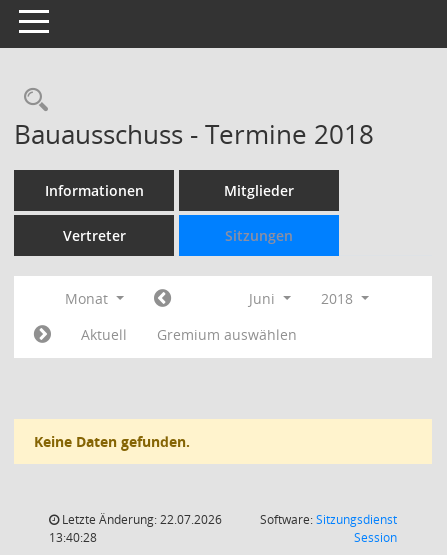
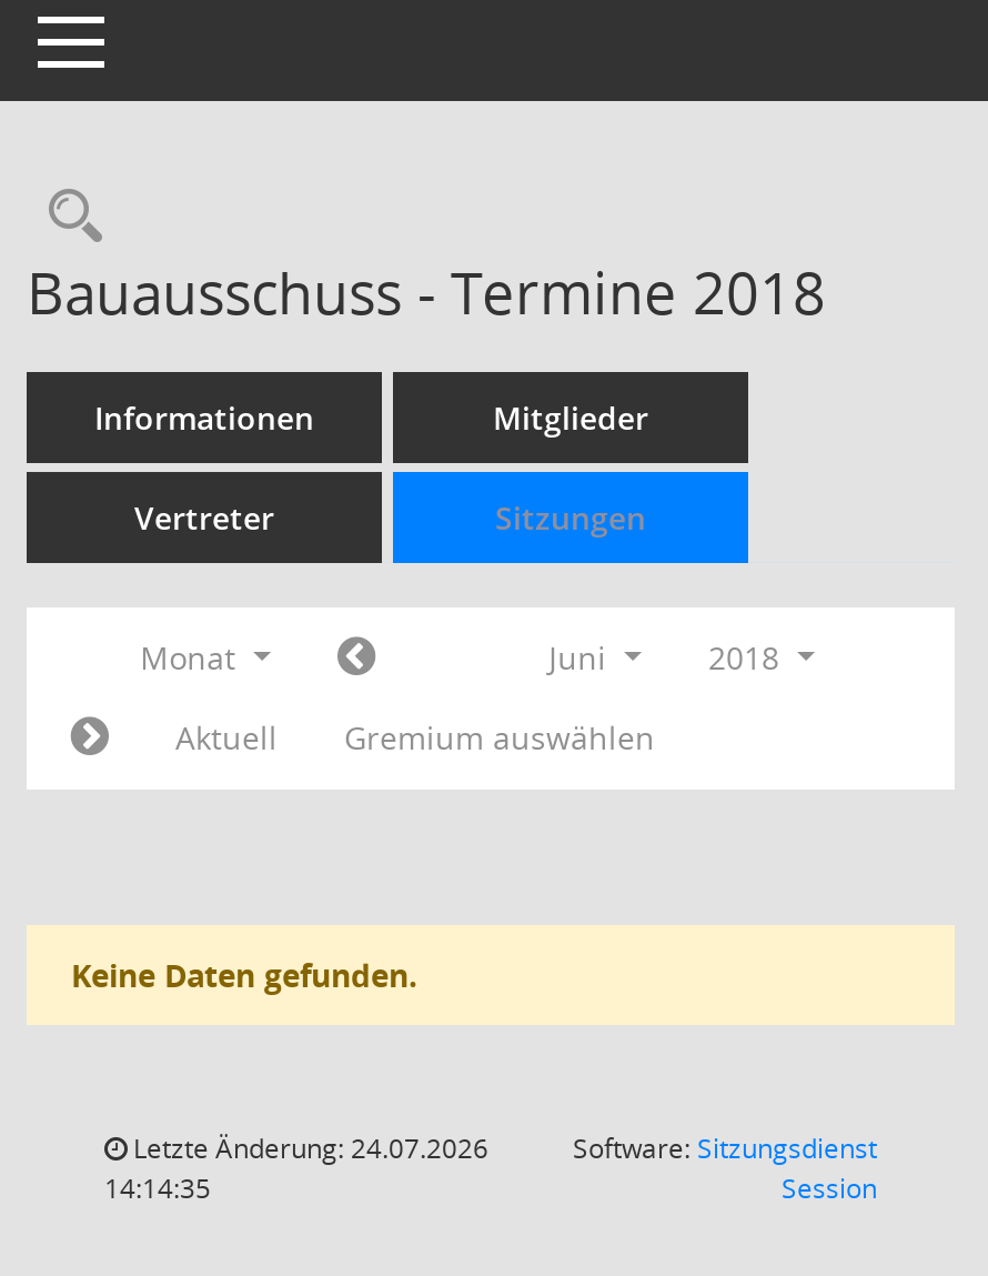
- Letzte Änderung: 22.07.2026
+ Letzte Änderung: 24.07.2026

- 13:40:28
+ 14:14:35
